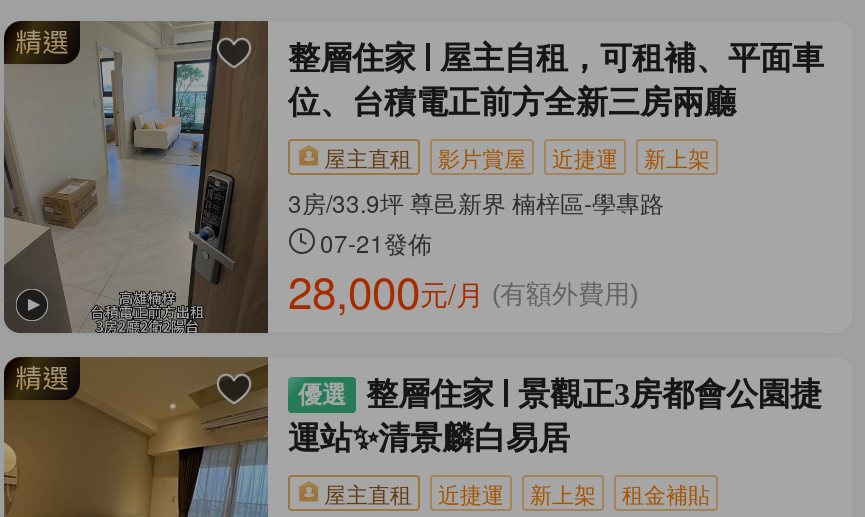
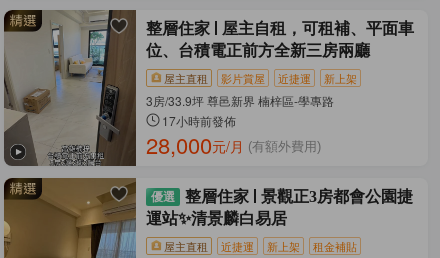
- 07-21發佈
+ 17小時前發佈
